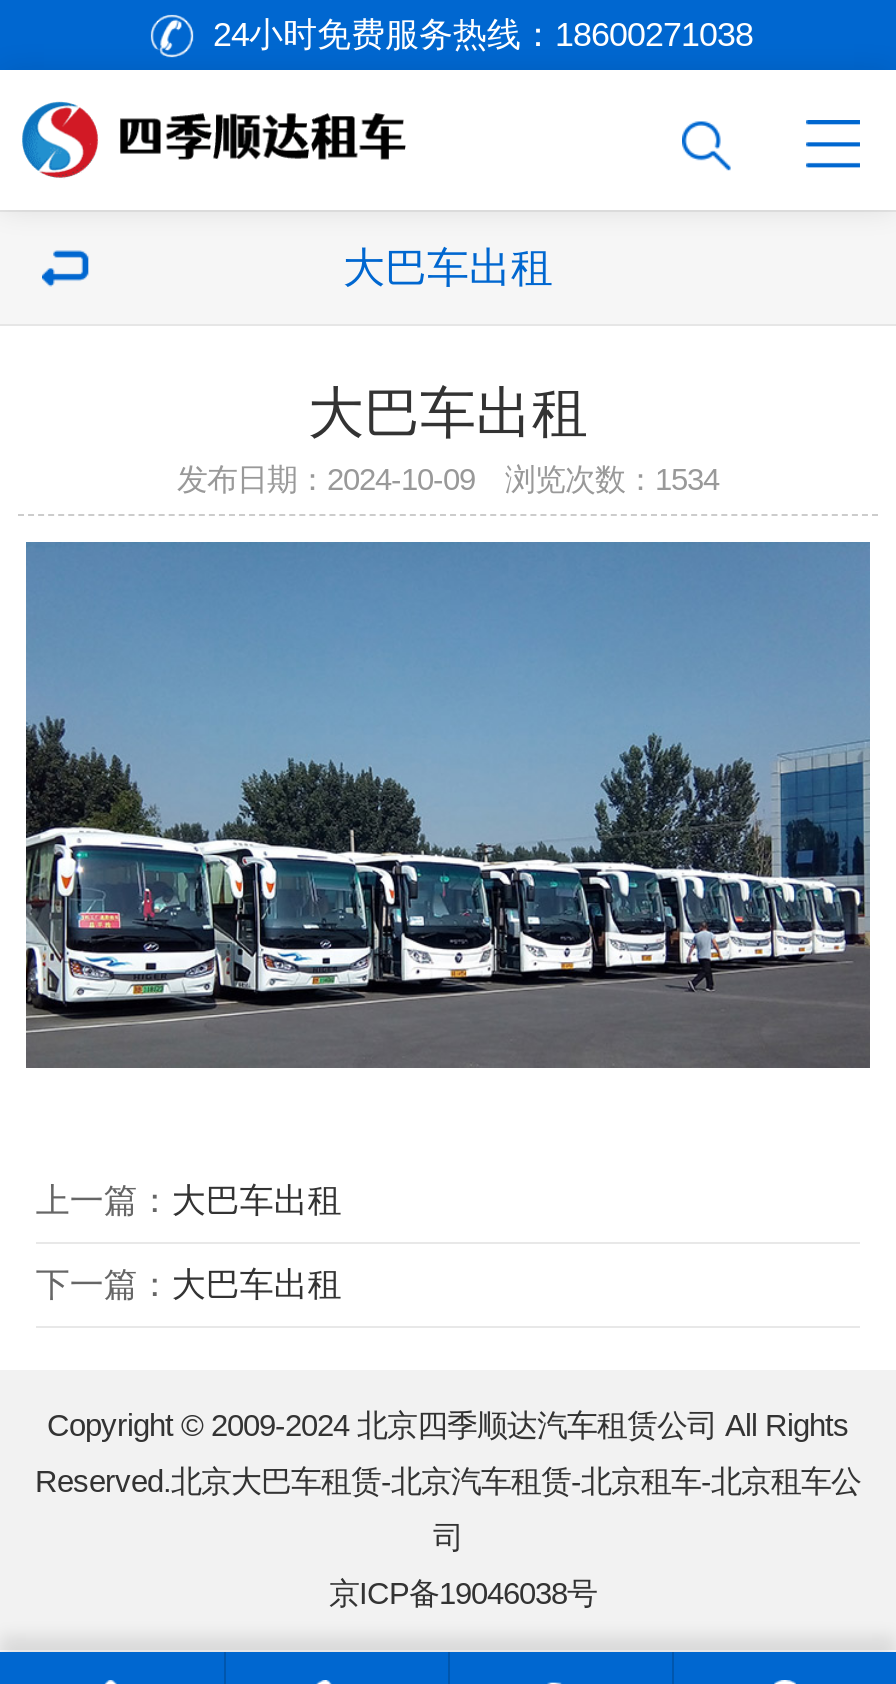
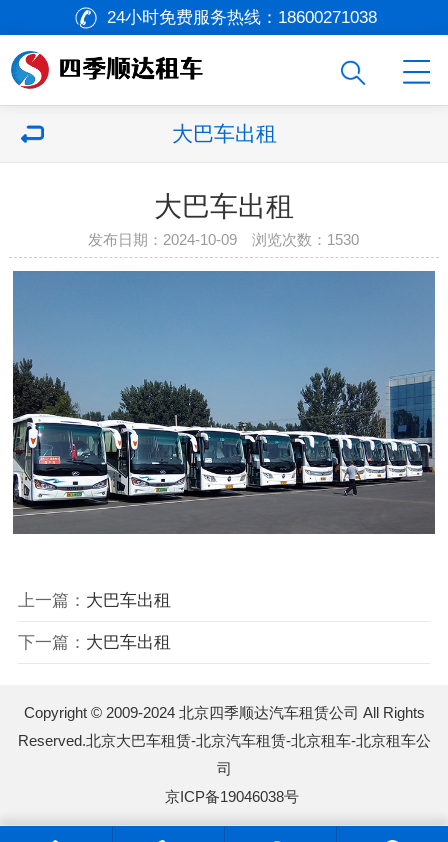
- 发布日期：2024-10-09 浏览次数：1534
+ 发布日期：2024-10-09 浏览次数：1530
